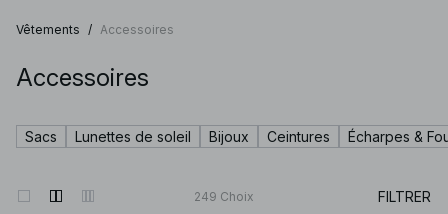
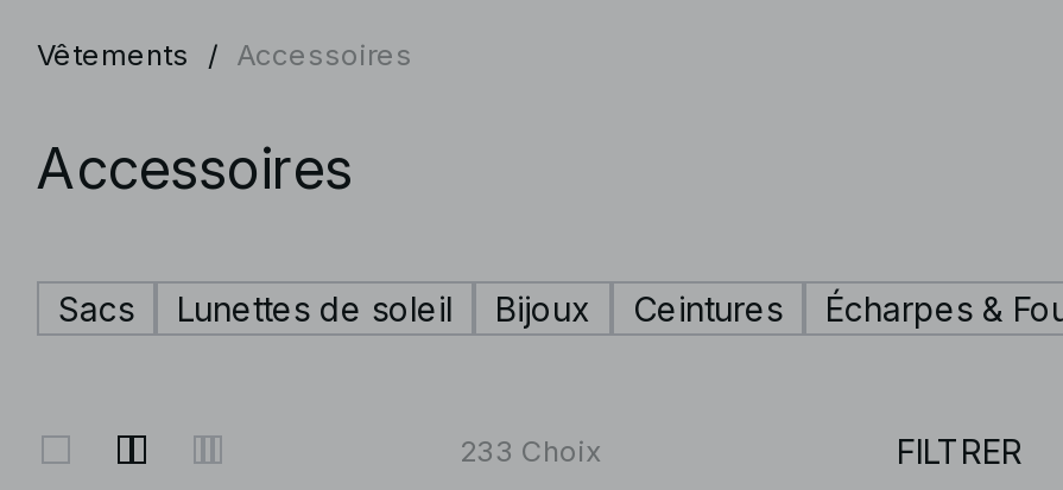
- 249 Choix
+ 233 Choix
